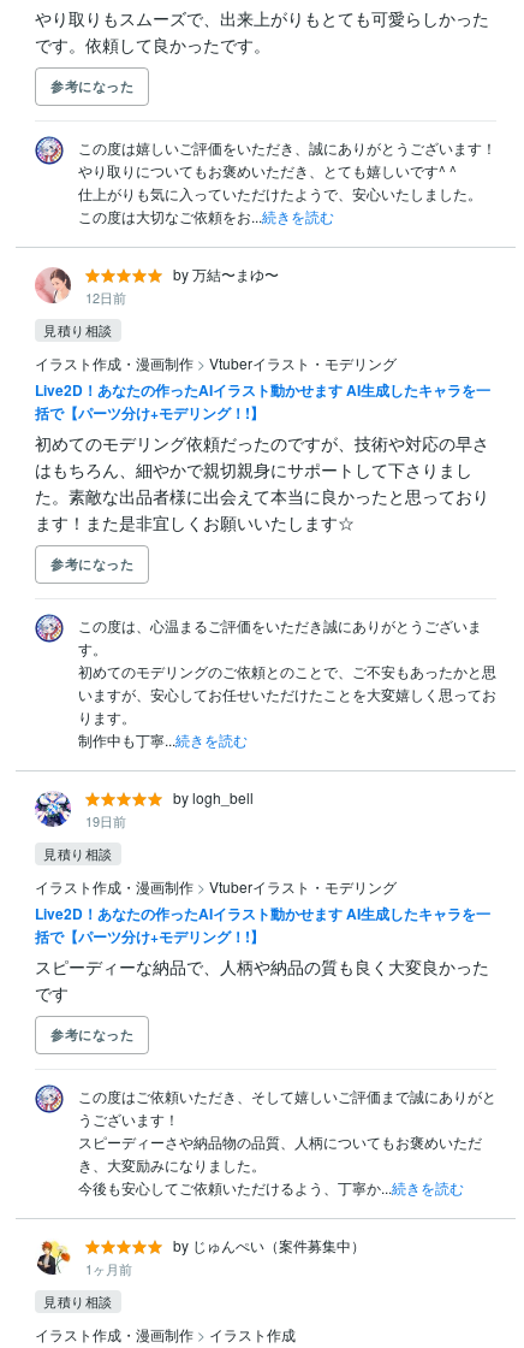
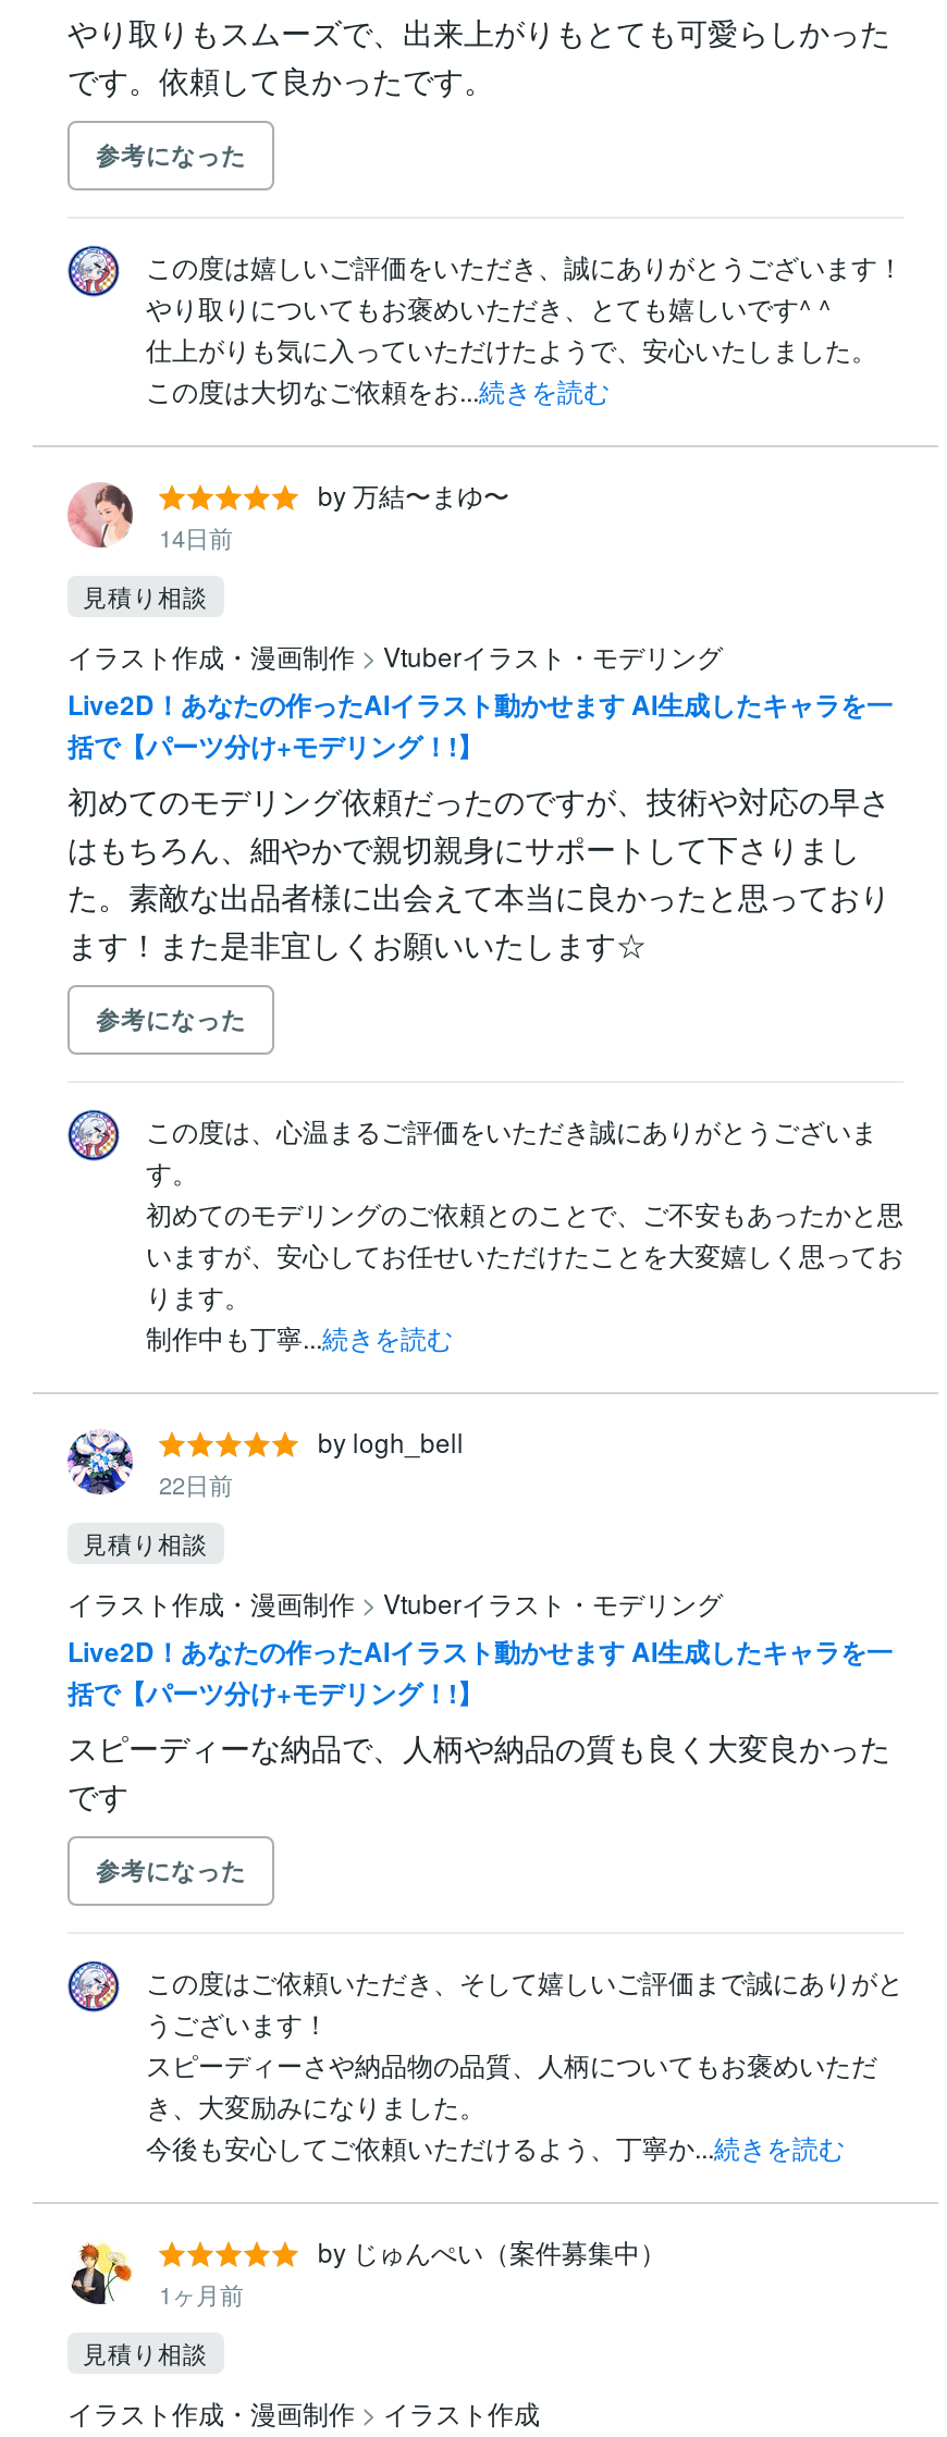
- 12日前
+ 14日前

- 19日前
+ 22日前
